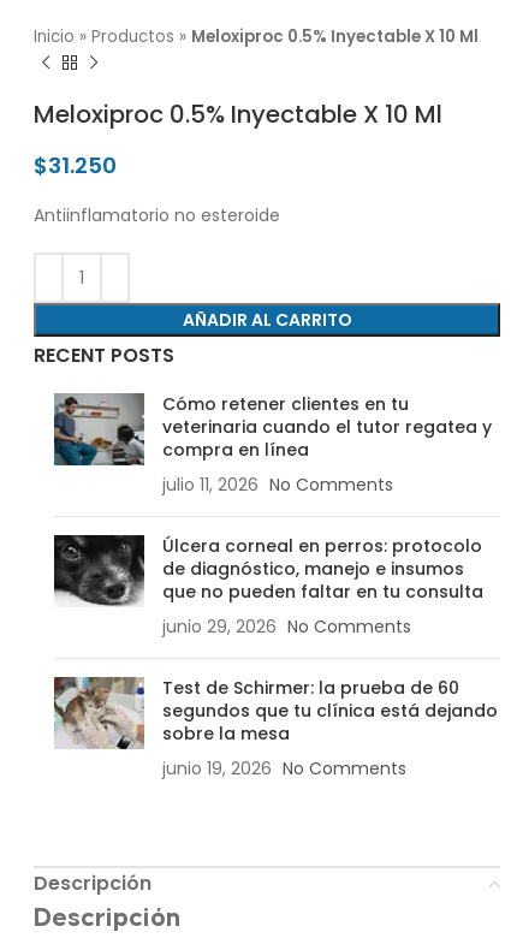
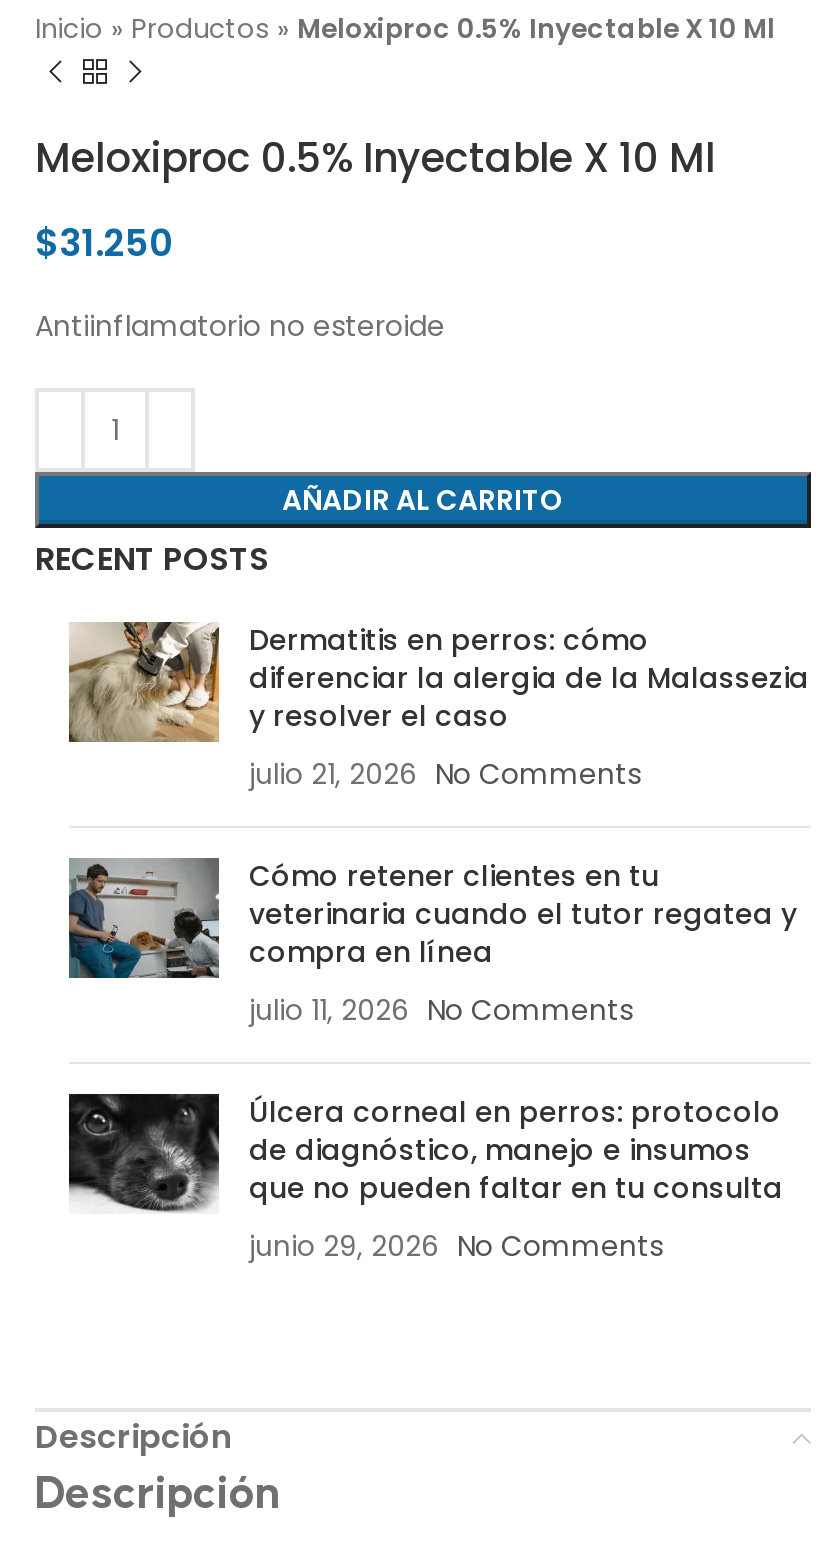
+ [image]
+ Dermatitis en perros: cómo
+ diferenciar la alergia de la Malassezia
+ y resolver el caso
+ julio 21, 2026 No Comments

moved down: [image] | Cómo retener clientes en tu | veterinaria cuando el tutor regatea y | compra en línea | Úlcera corneal en perros: protocolo | de diagnóstico, manejo e insumos | que no pueden faltar en tu consulta | junio 29, 2026 No Comments

- [image]
- Test de Schirmer: la prueba de 60
- segundos que tu clínica está dejando
- sobre la mesa
- junio 19, 2026 No Comments
